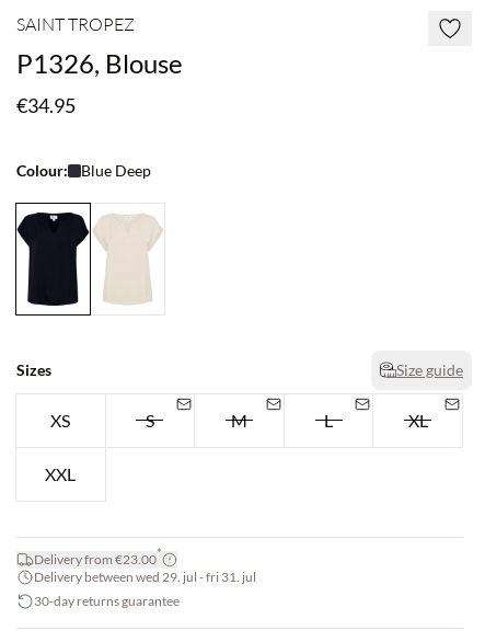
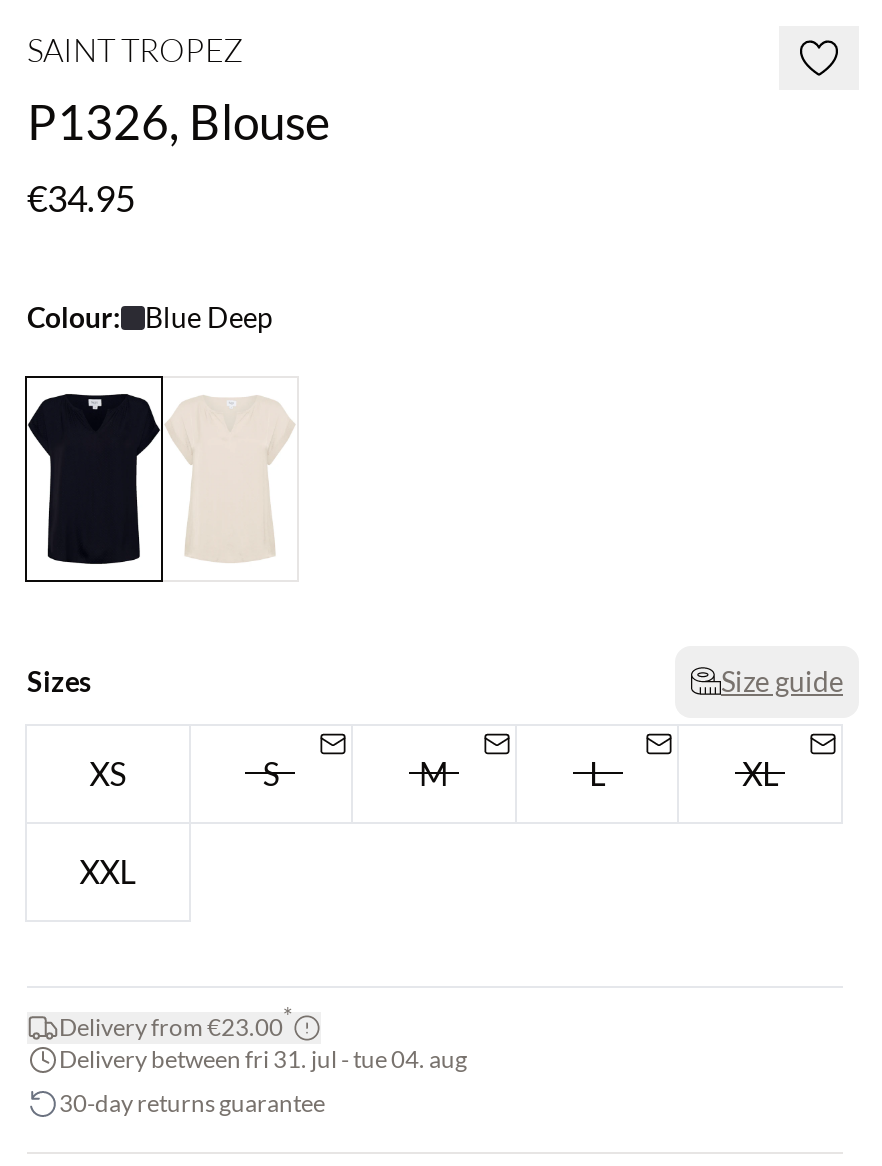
- Delivery between wed 29. jul - fri 31. jul
+ Delivery between fri 31. jul - tue 04. aug
